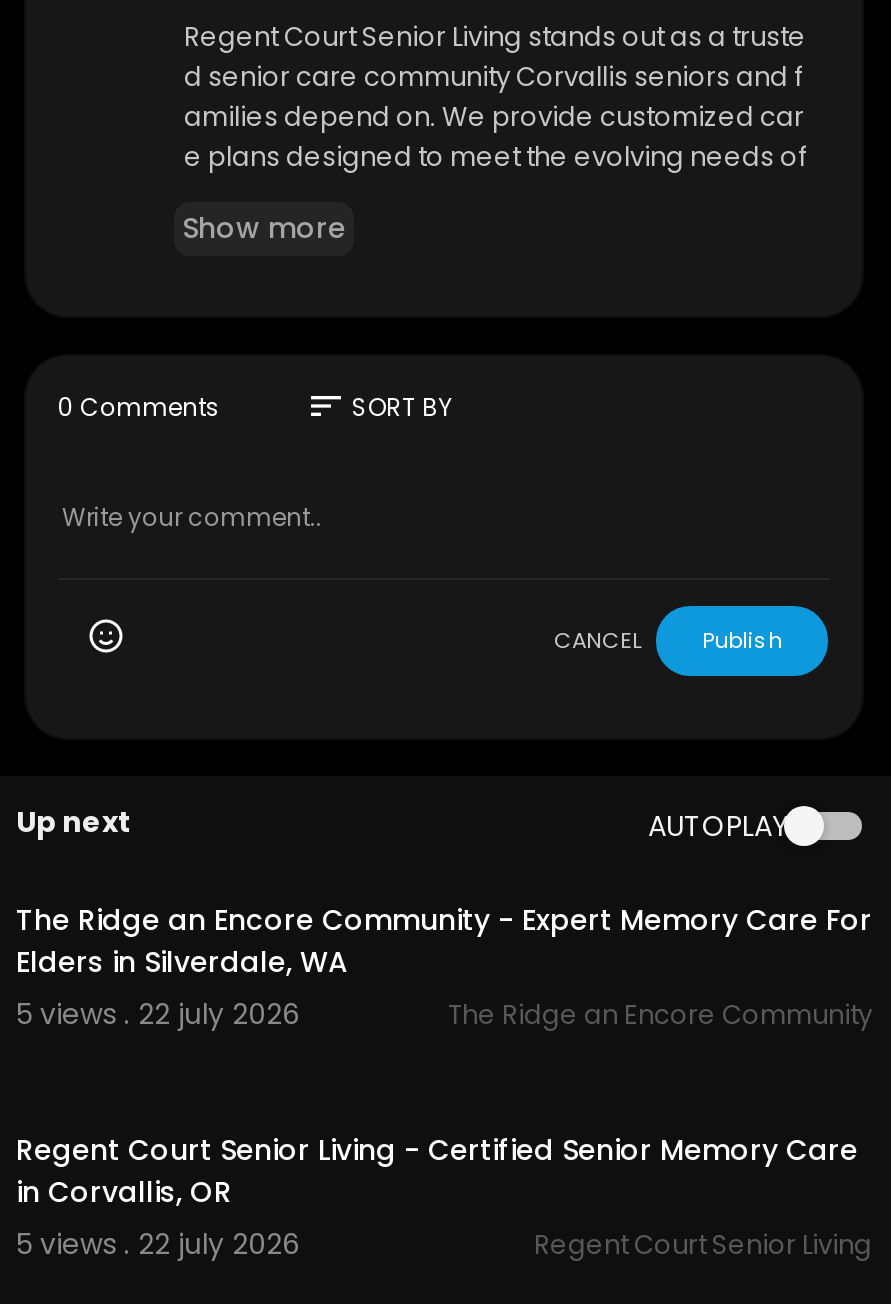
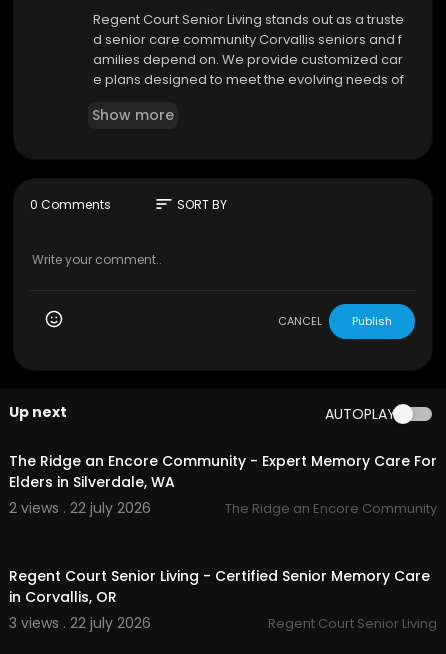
- 5 views . 22 july 2026
+ 2 views . 22 july 2026

- 5 views . 22 july 2026
+ 3 views . 22 july 2026
